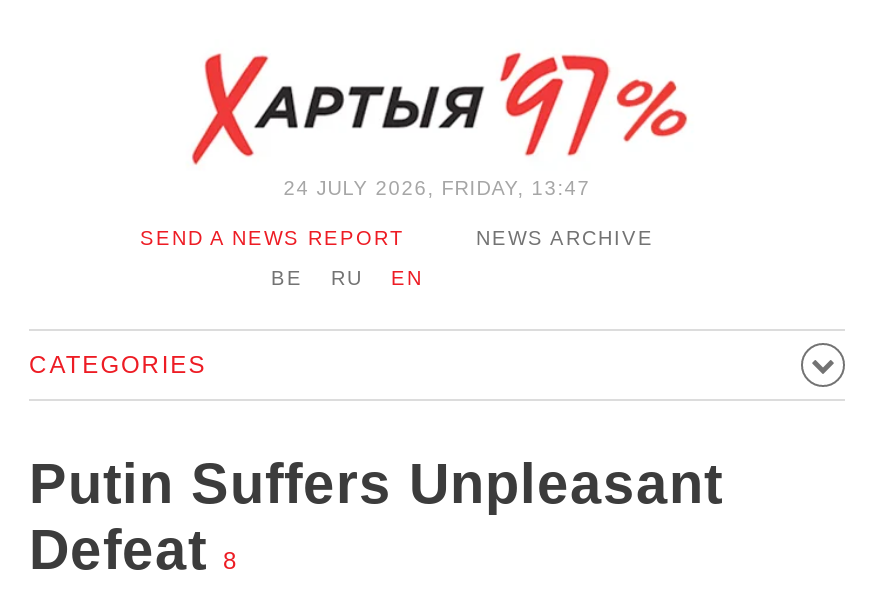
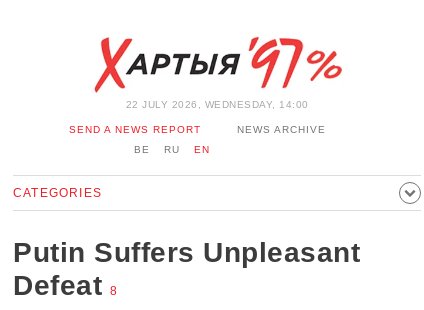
- 24 JULY 2026, FRIDAY, 13:47
+ 22 JULY 2026, WEDNESDAY, 14:00
